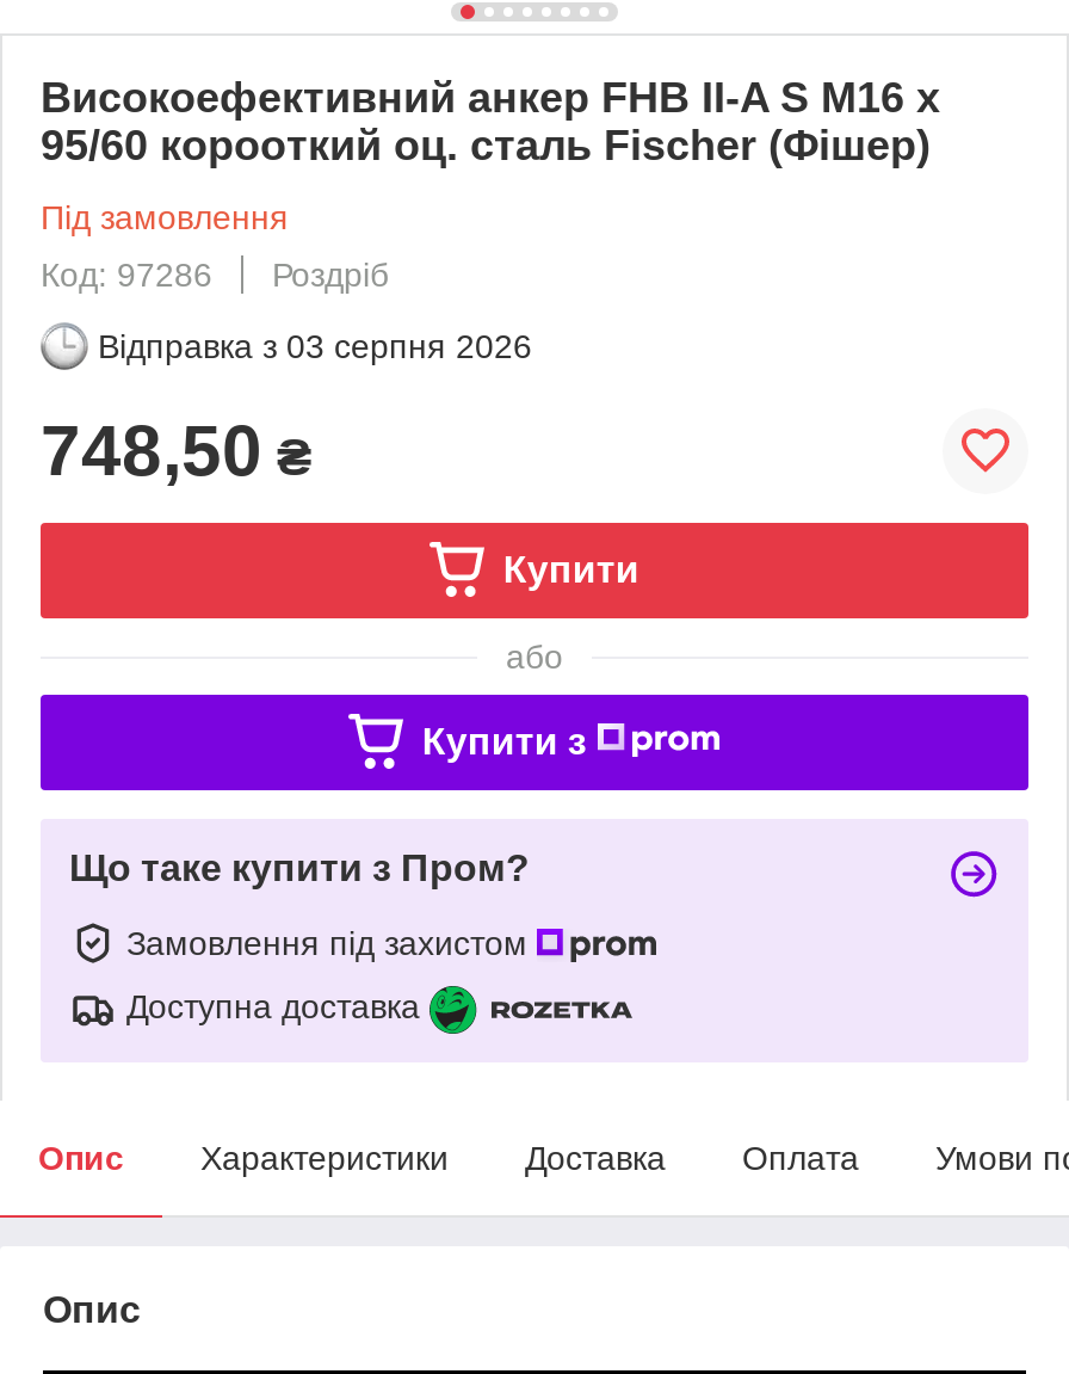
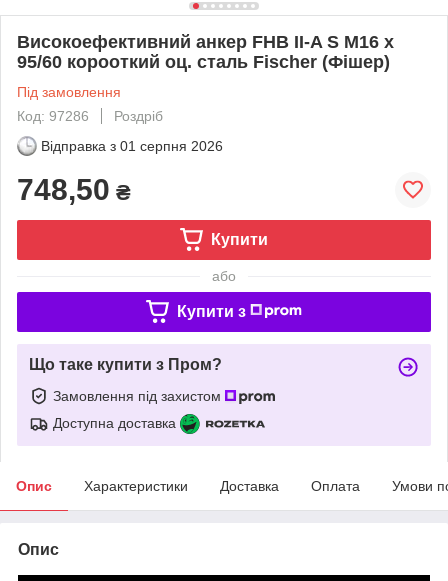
- Відправка з 03 серпня 2026
+ Відправка з 01 серпня 2026
